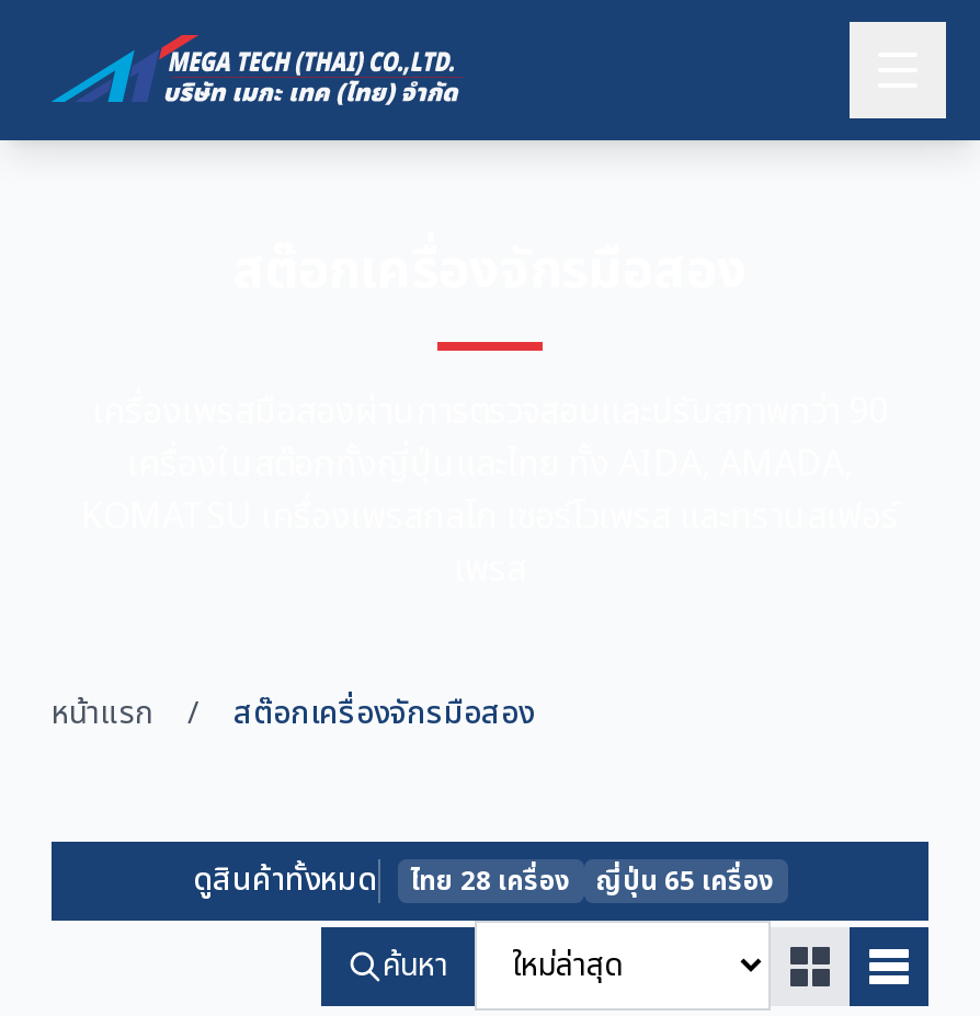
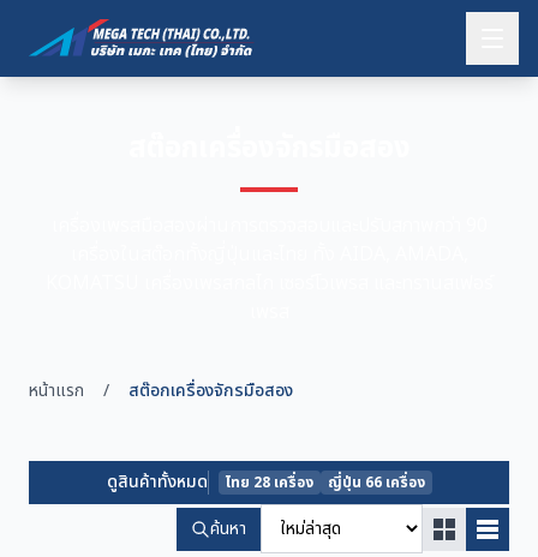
- ญี่ปุ่น 65 เครื่อง
+ ญี่ปุ่น 66 เครื่อง
